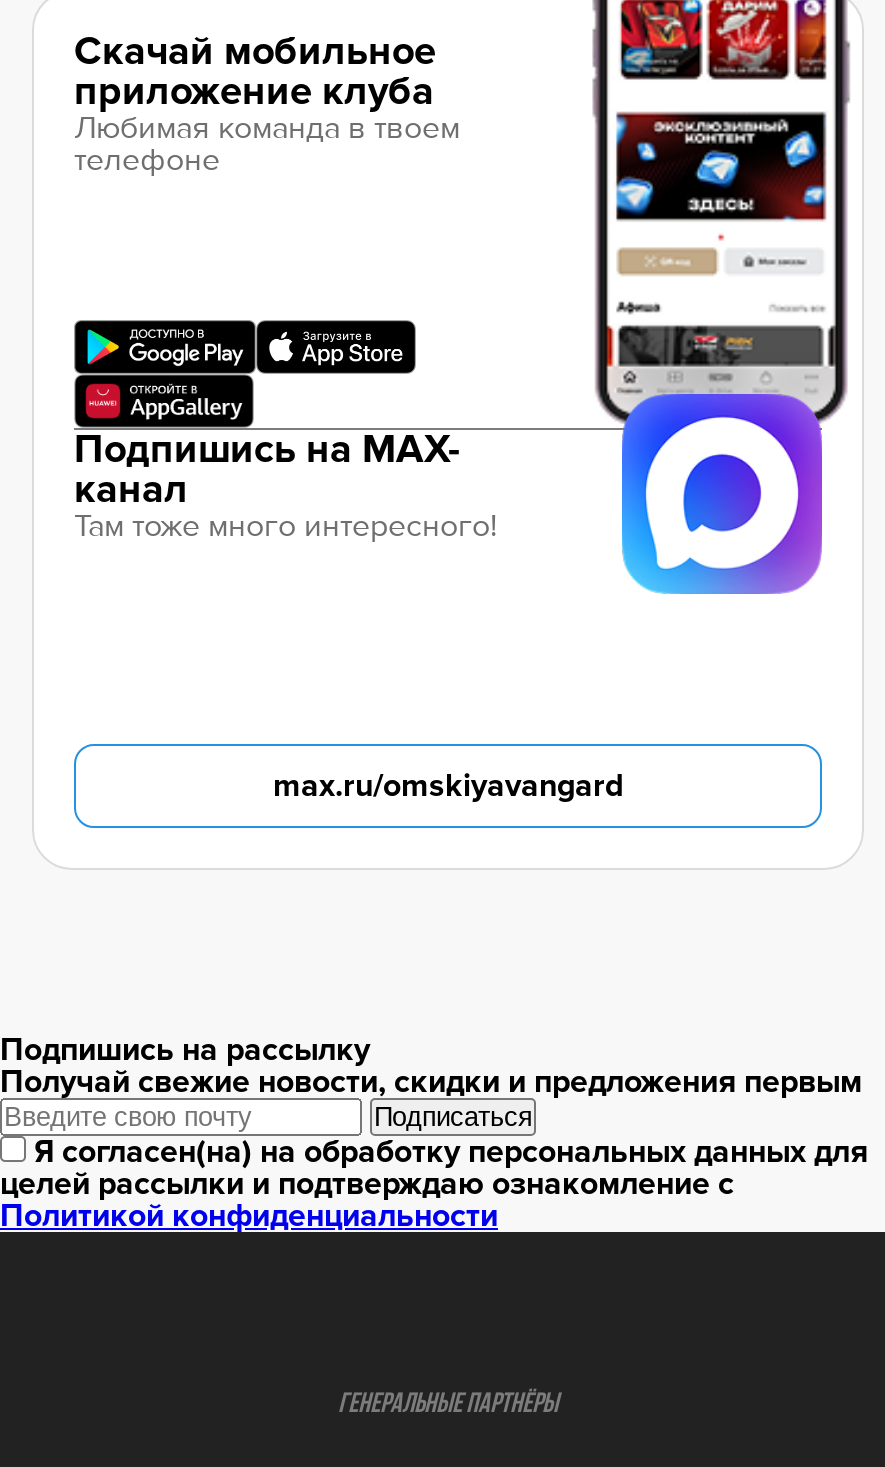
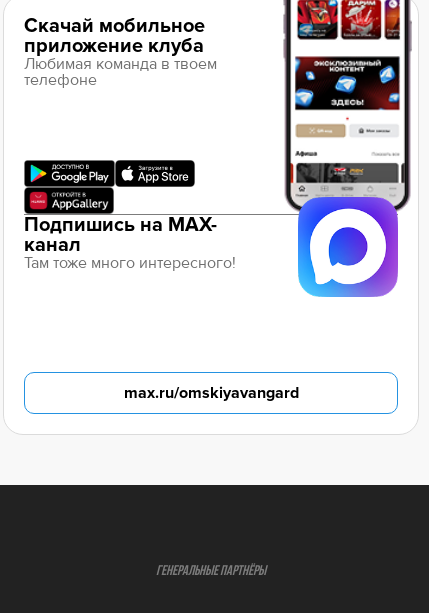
- Подпишись на рассылку
- Получай свежие новости, скидки и предложения первым
- Подписаться
- Я согласен(на) на обработку персональных данных для
- целей рассылки и подтверждаю ознакомление с
- Политикой конфиденциальности
